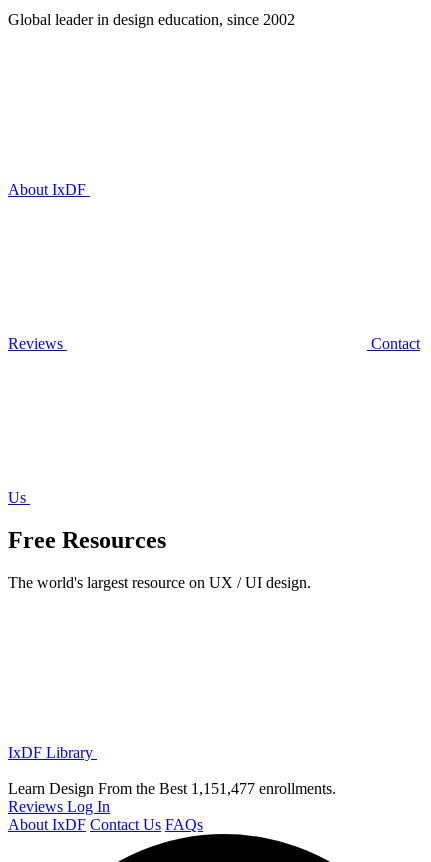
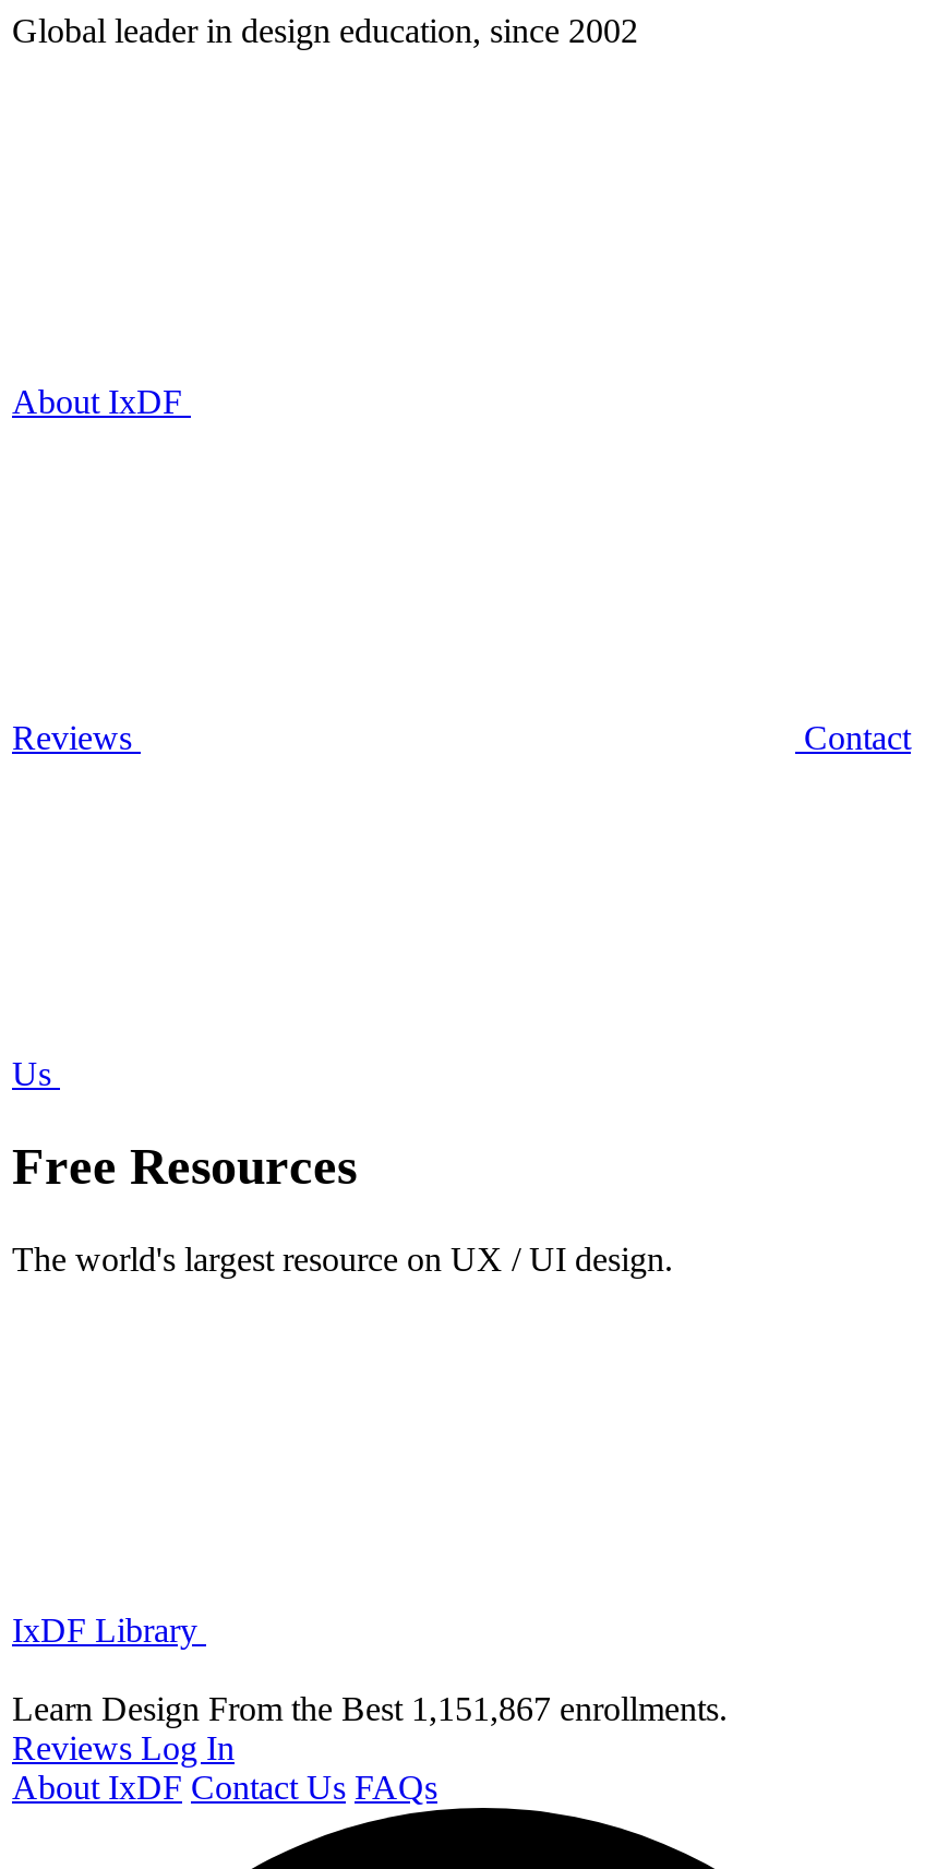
- Learn Design From the Best 1,151,477 enrollments.
+ Learn Design From the Best 1,151,867 enrollments.
